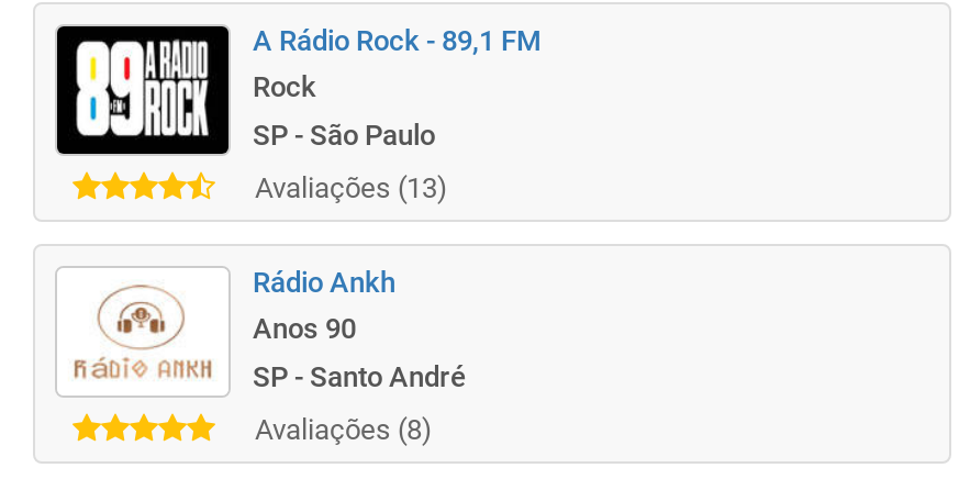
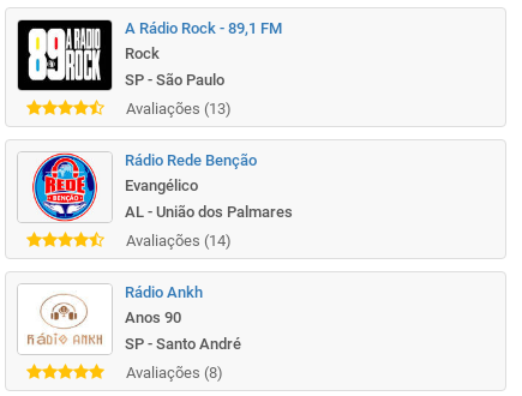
+ [image]
+ Rádio Rede Benção
+ Evangélico
+ AL - União dos Palmares
+ Avaliações (14)
